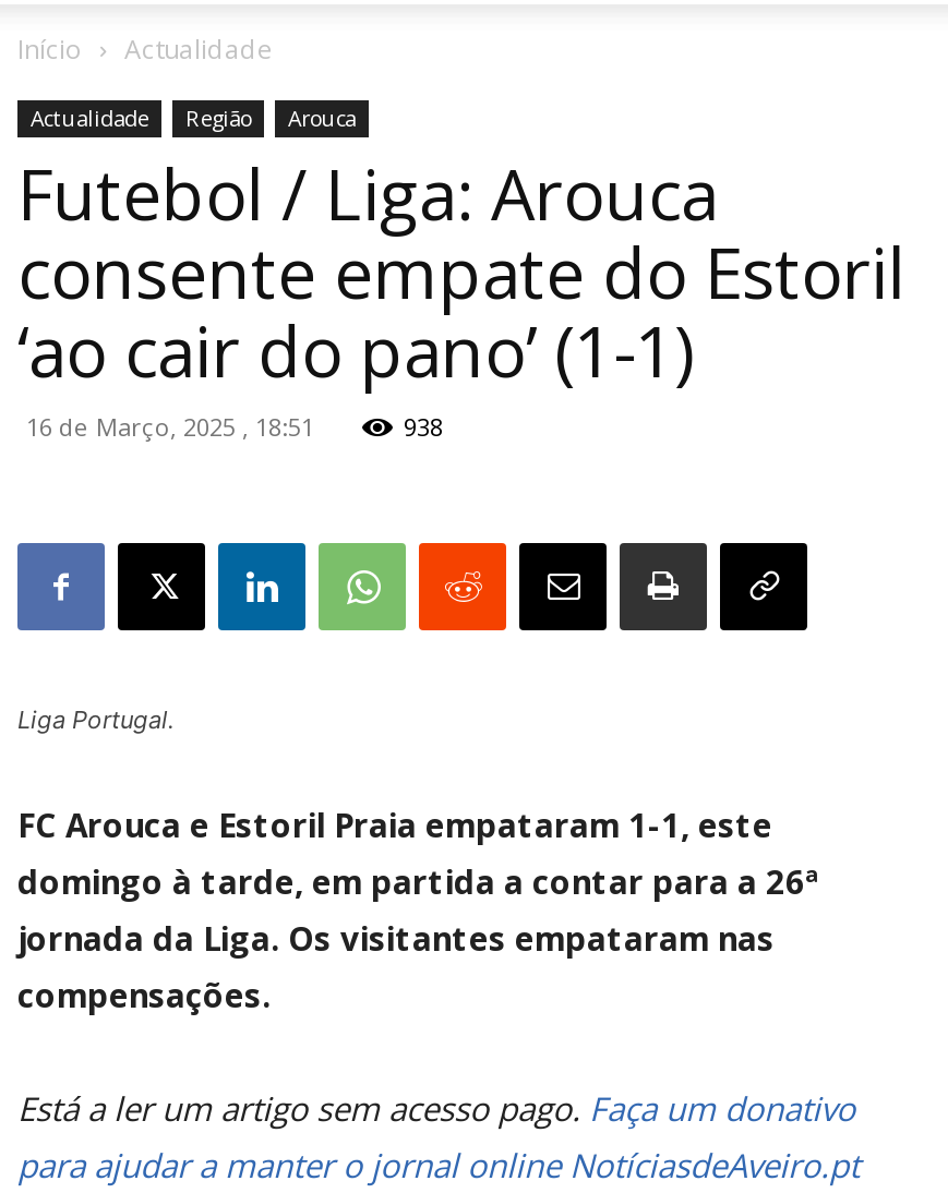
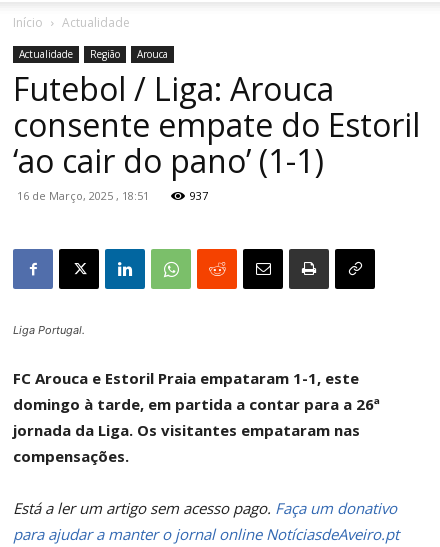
- 938
+ 937
